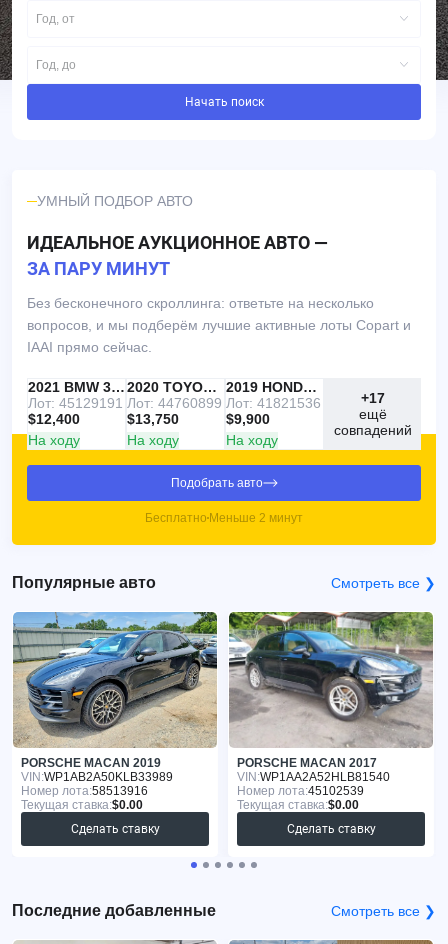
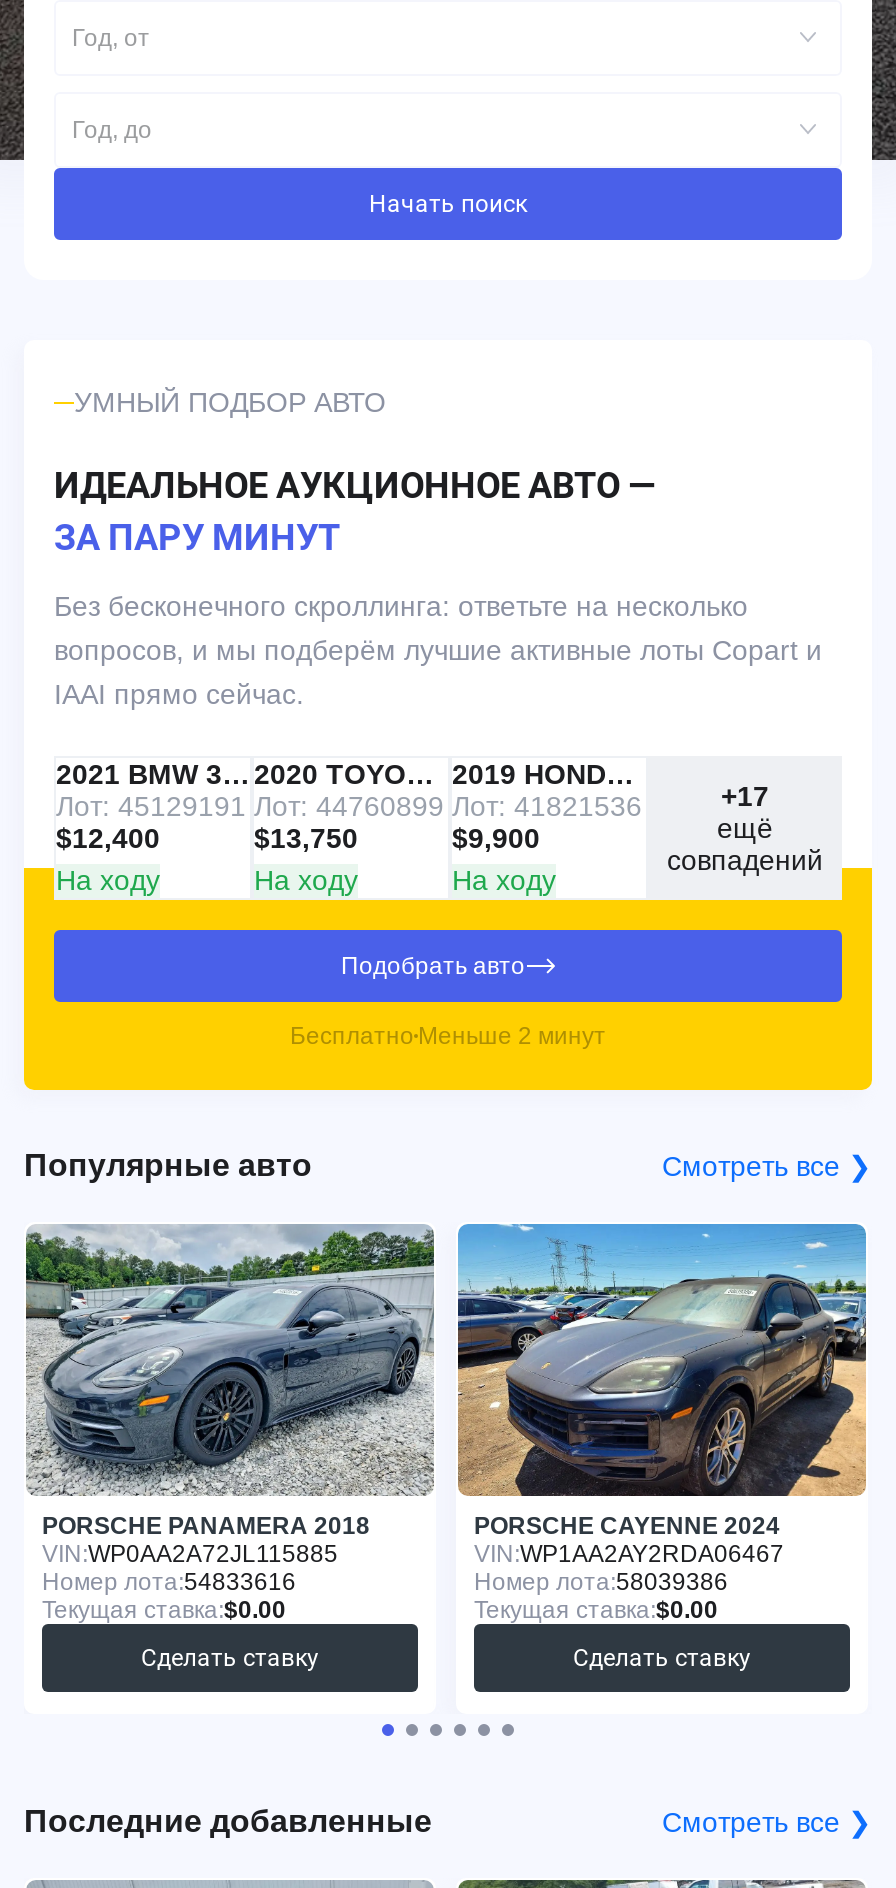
- [image]
- PORSCHE MACAN 2019
+ [image]
+ PORSCHE PANAMERA 2018

- [image]
- PORSCHE MACAN 2017
+ [image]
+ PORSCHE CAYENNE 2024

- VIN: WP1AB2A50KLB33989
+ VIN: WP0AA2A72JL115885

- VIN: WP1AA2A52HLB81540
+ VIN: WP1AA2AY2RDA06467

- Номер лота:58513916
+ Номер лота:54833616

- Номер лота:45102539
+ Номер лота:58039386
